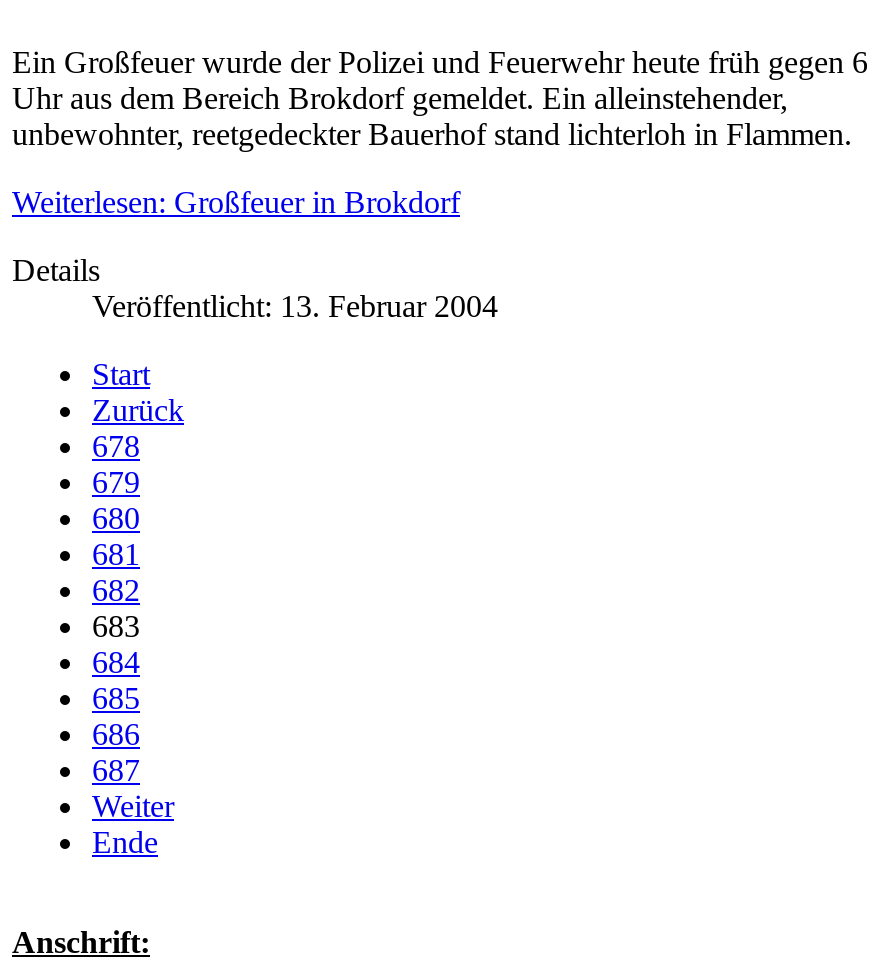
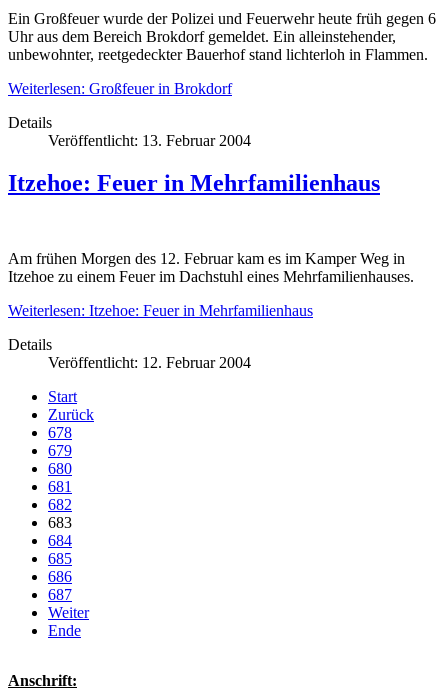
+ Itzehoe: Feuer in Mehrfamilienhaus
+ Am frühen Morgen des 12. Februar kam es im Kamper Weg in
+ Itzehoe zu einem Feuer im Dachstuhl eines Mehrfamilienhauses.
+ Weiterlesen: Itzehoe: Feuer in Mehrfamilienhaus
+ Details
+ Veröffentlicht: 12. Februar 2004
